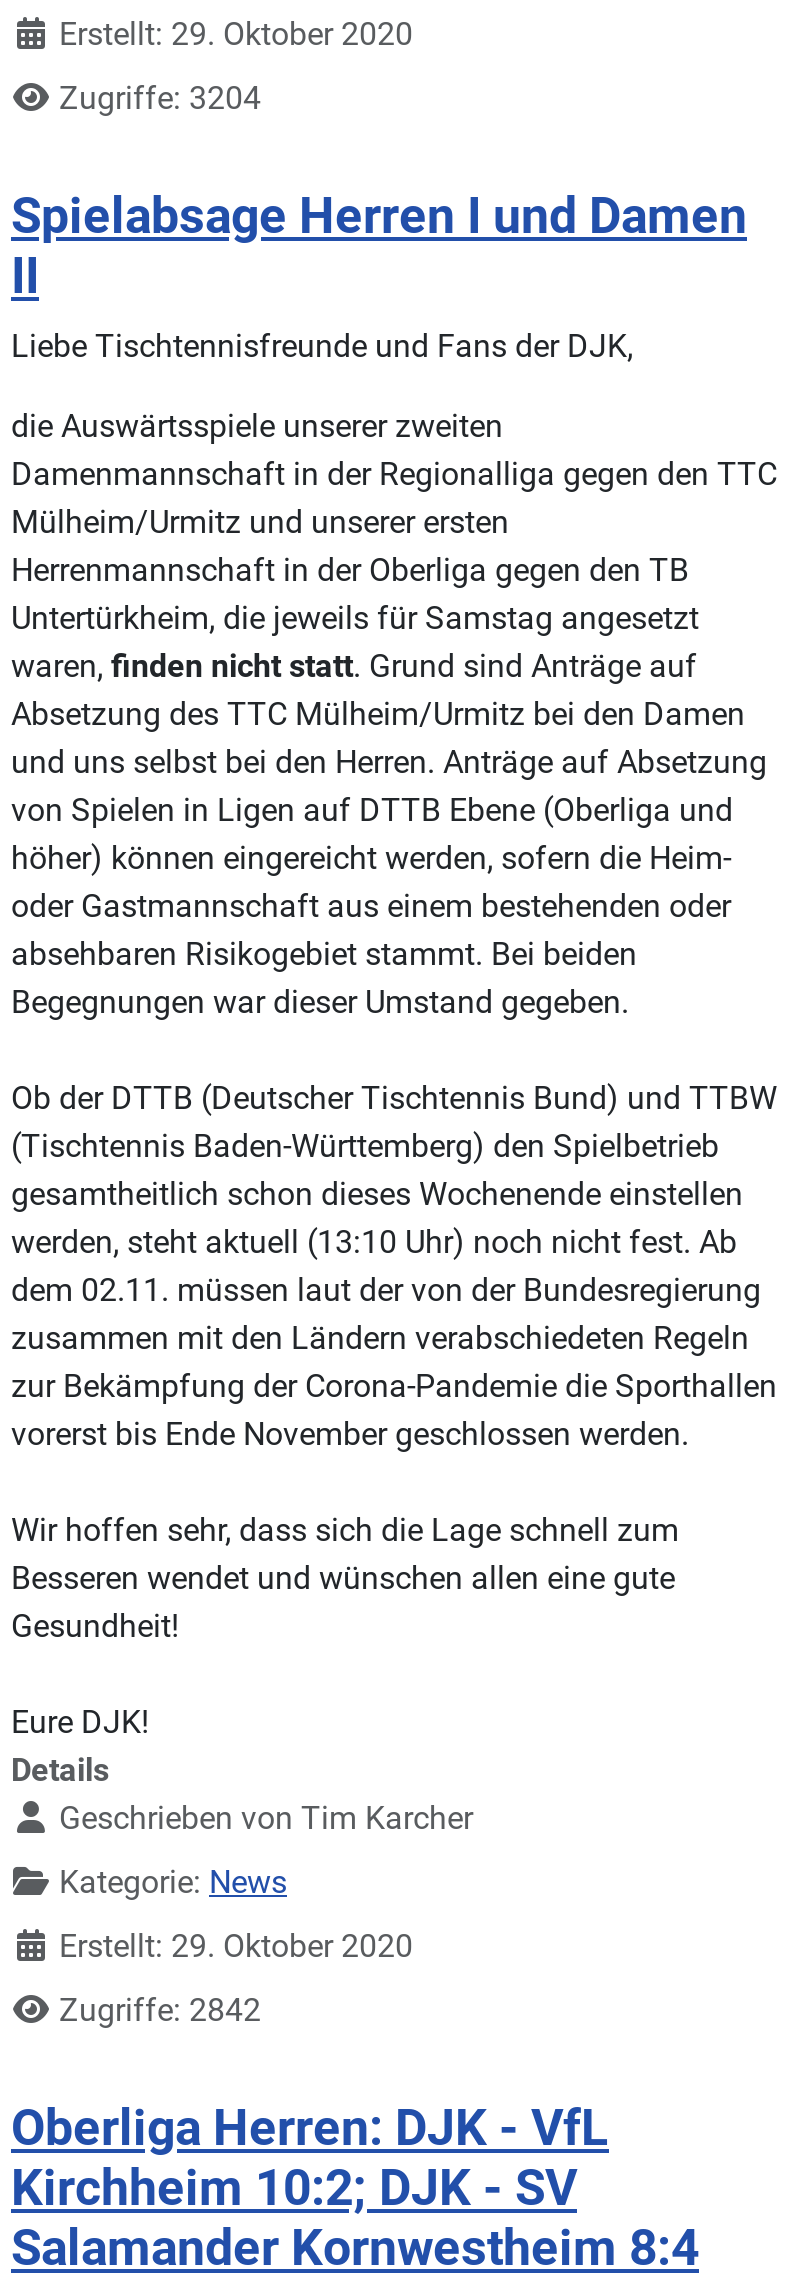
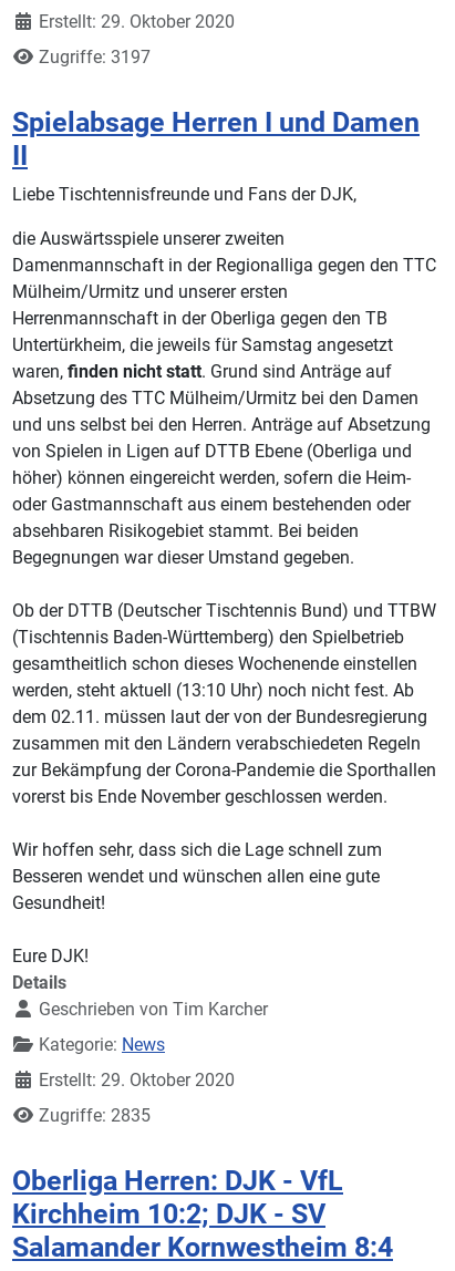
- Zugriffe: 3204
+ Zugriffe: 3197

- Zugriffe: 2842
+ Zugriffe: 2835
